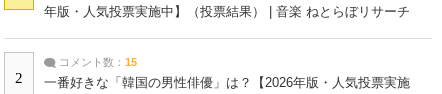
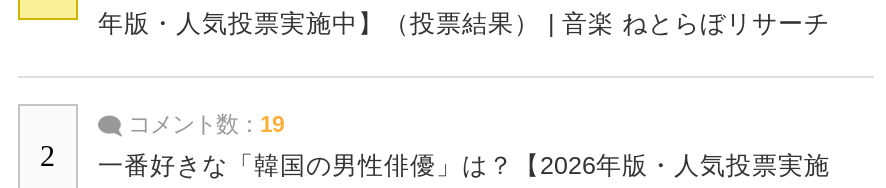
- コメント数：15
+ コメント数：19
